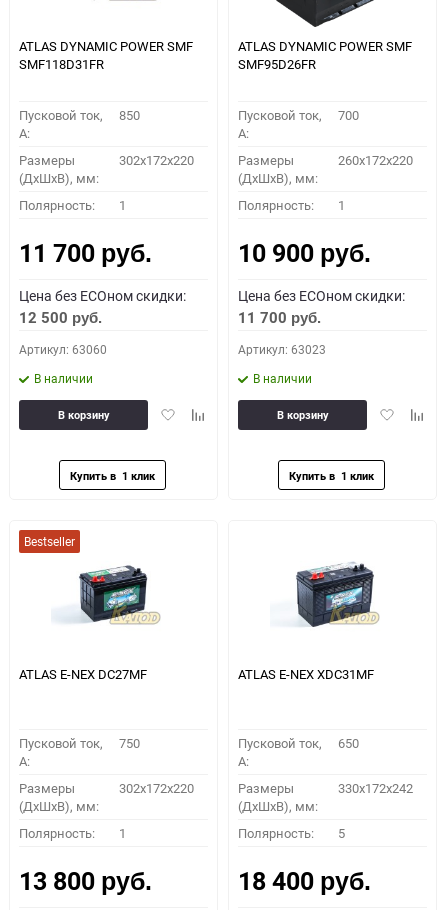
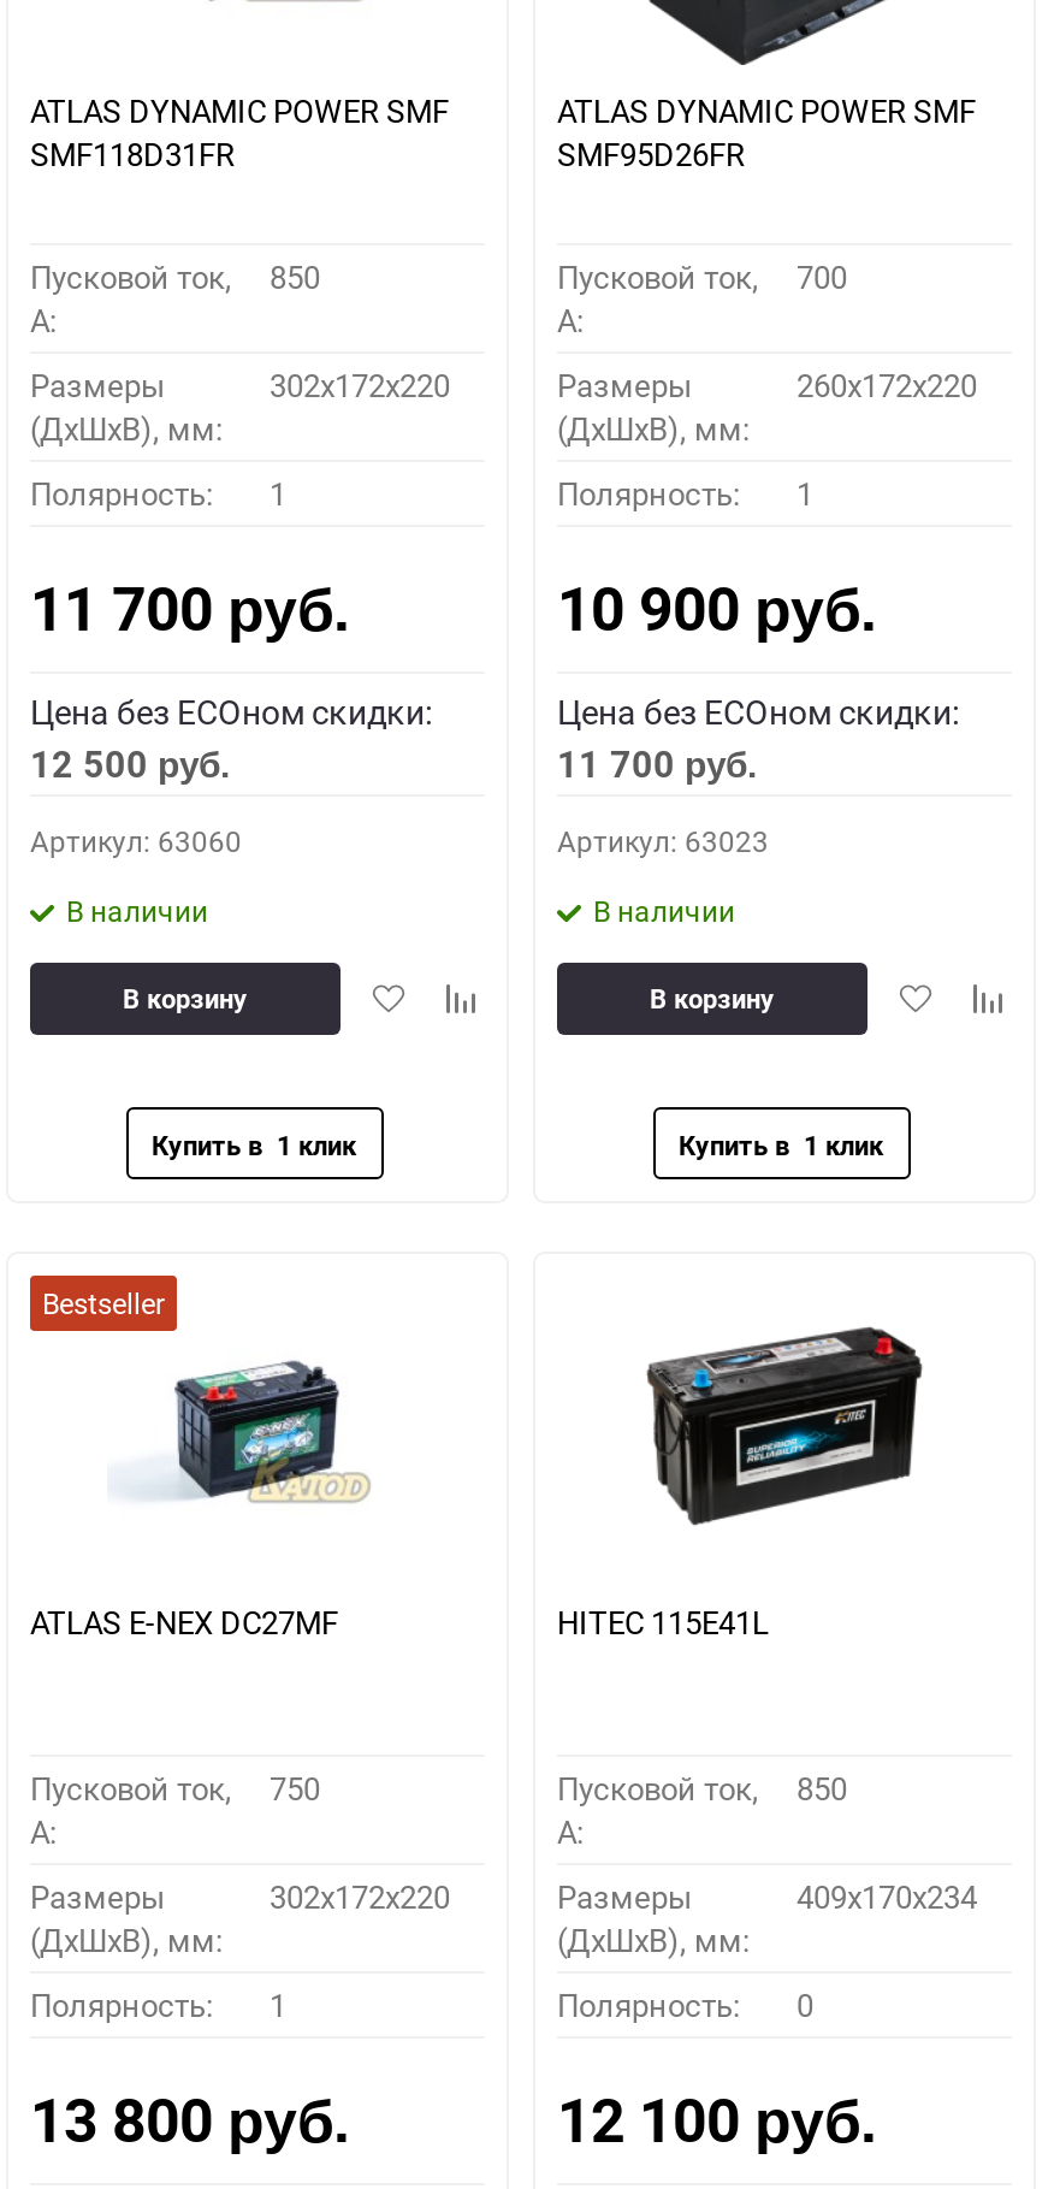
- [image]
- ATLAS E-NEX XDC31MF
+ [image]
+ HITEC 115E41L

- Пусковой ток, 650
+ Пусковой ток, 850

- 330x172x242
+ 409x170x234

- Полярность: 5
+ Полярность: 0

- 18 400 руб.
+ 12 100 руб.
